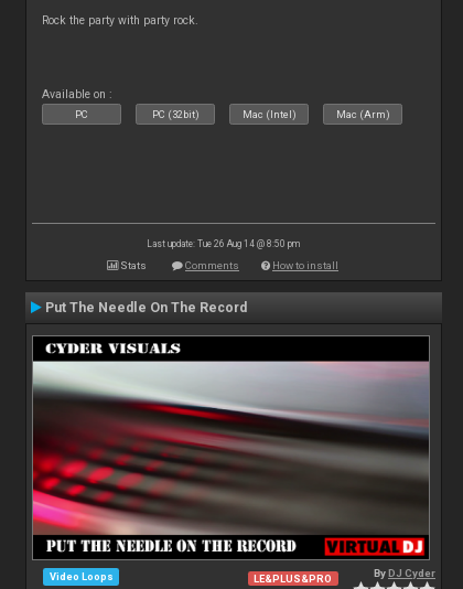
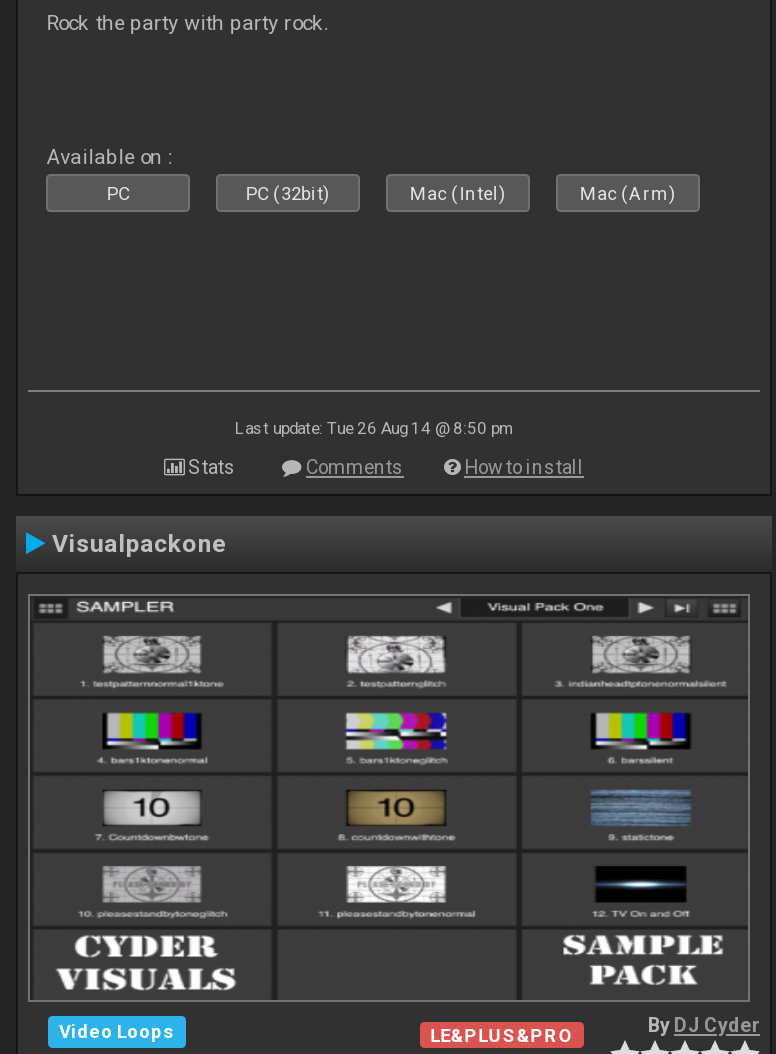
- Put The Needle On The Record
+ Visualpackone

- [image]
+ [image]
